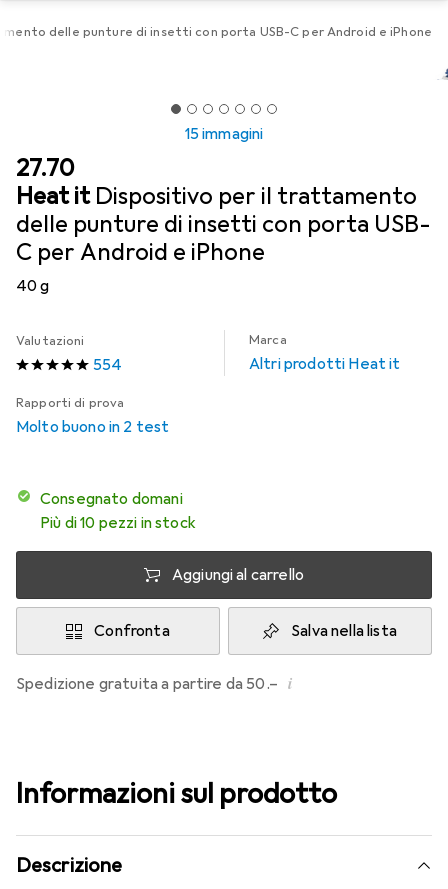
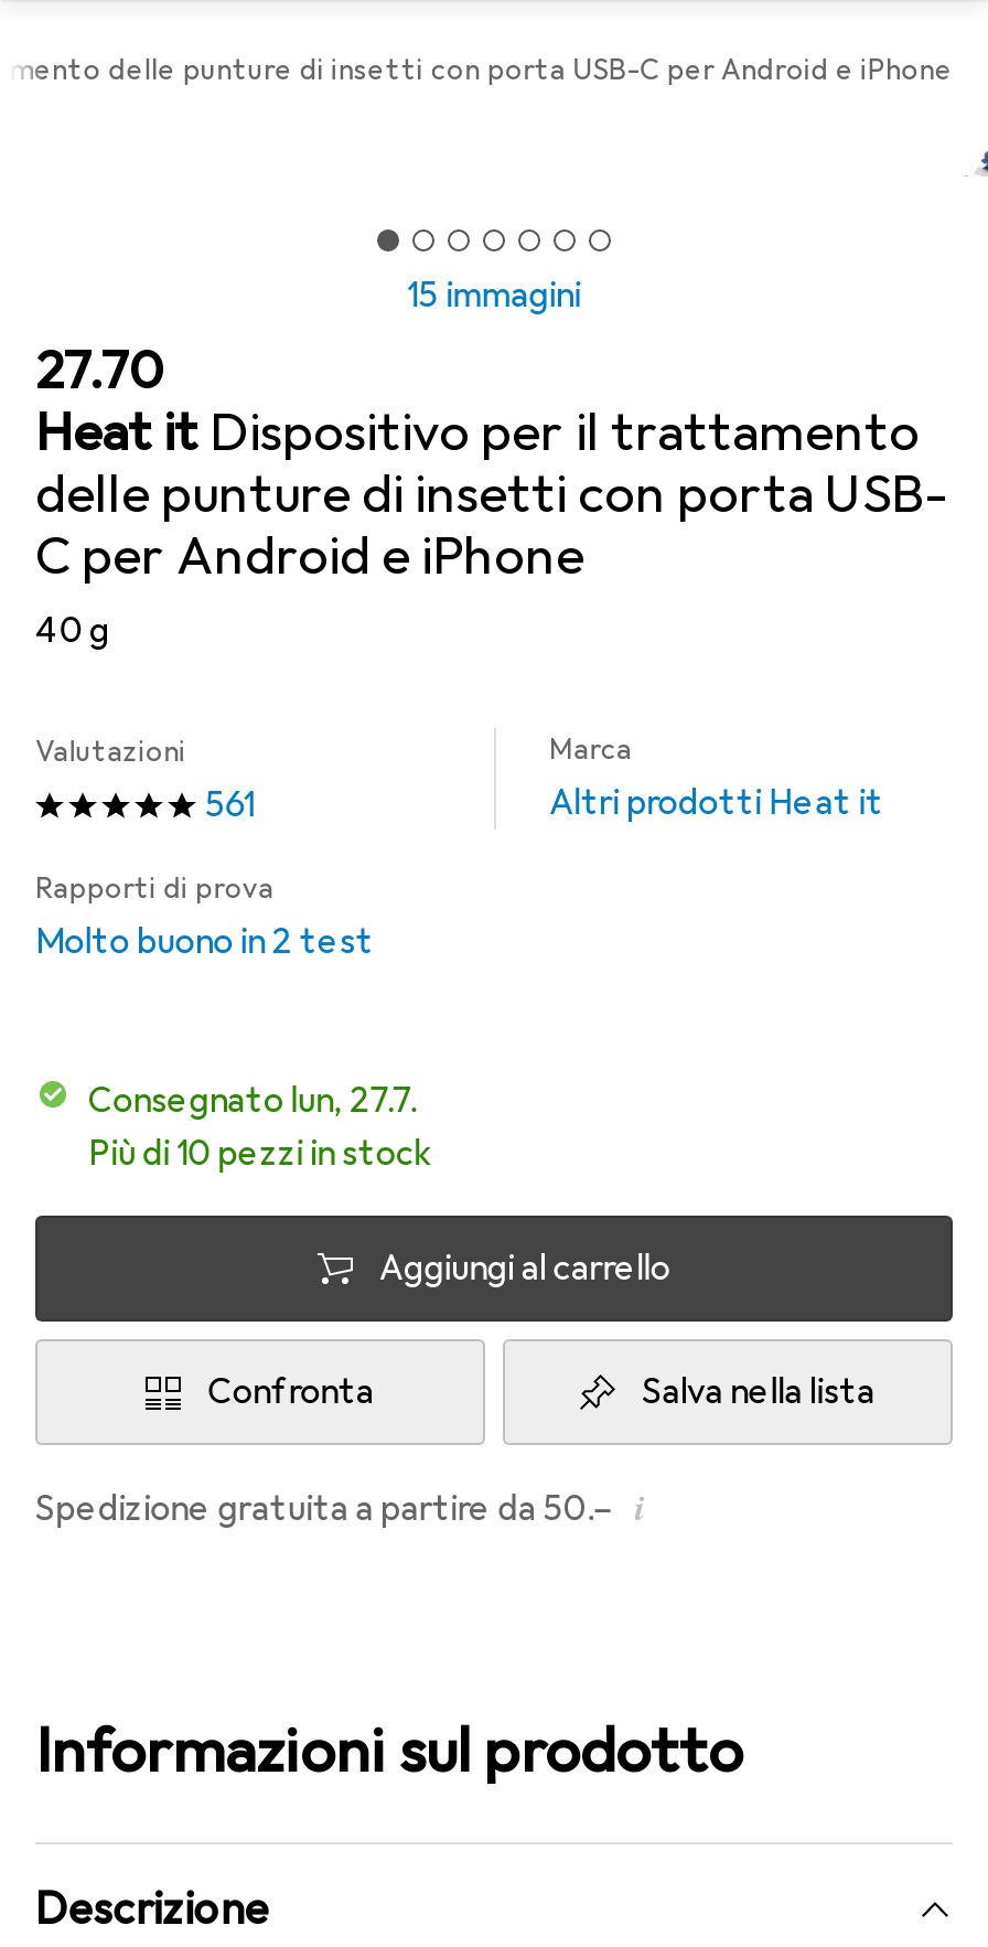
- 554
+ 561

- Consegnato domani
+ Consegnato lun, 27.7.
